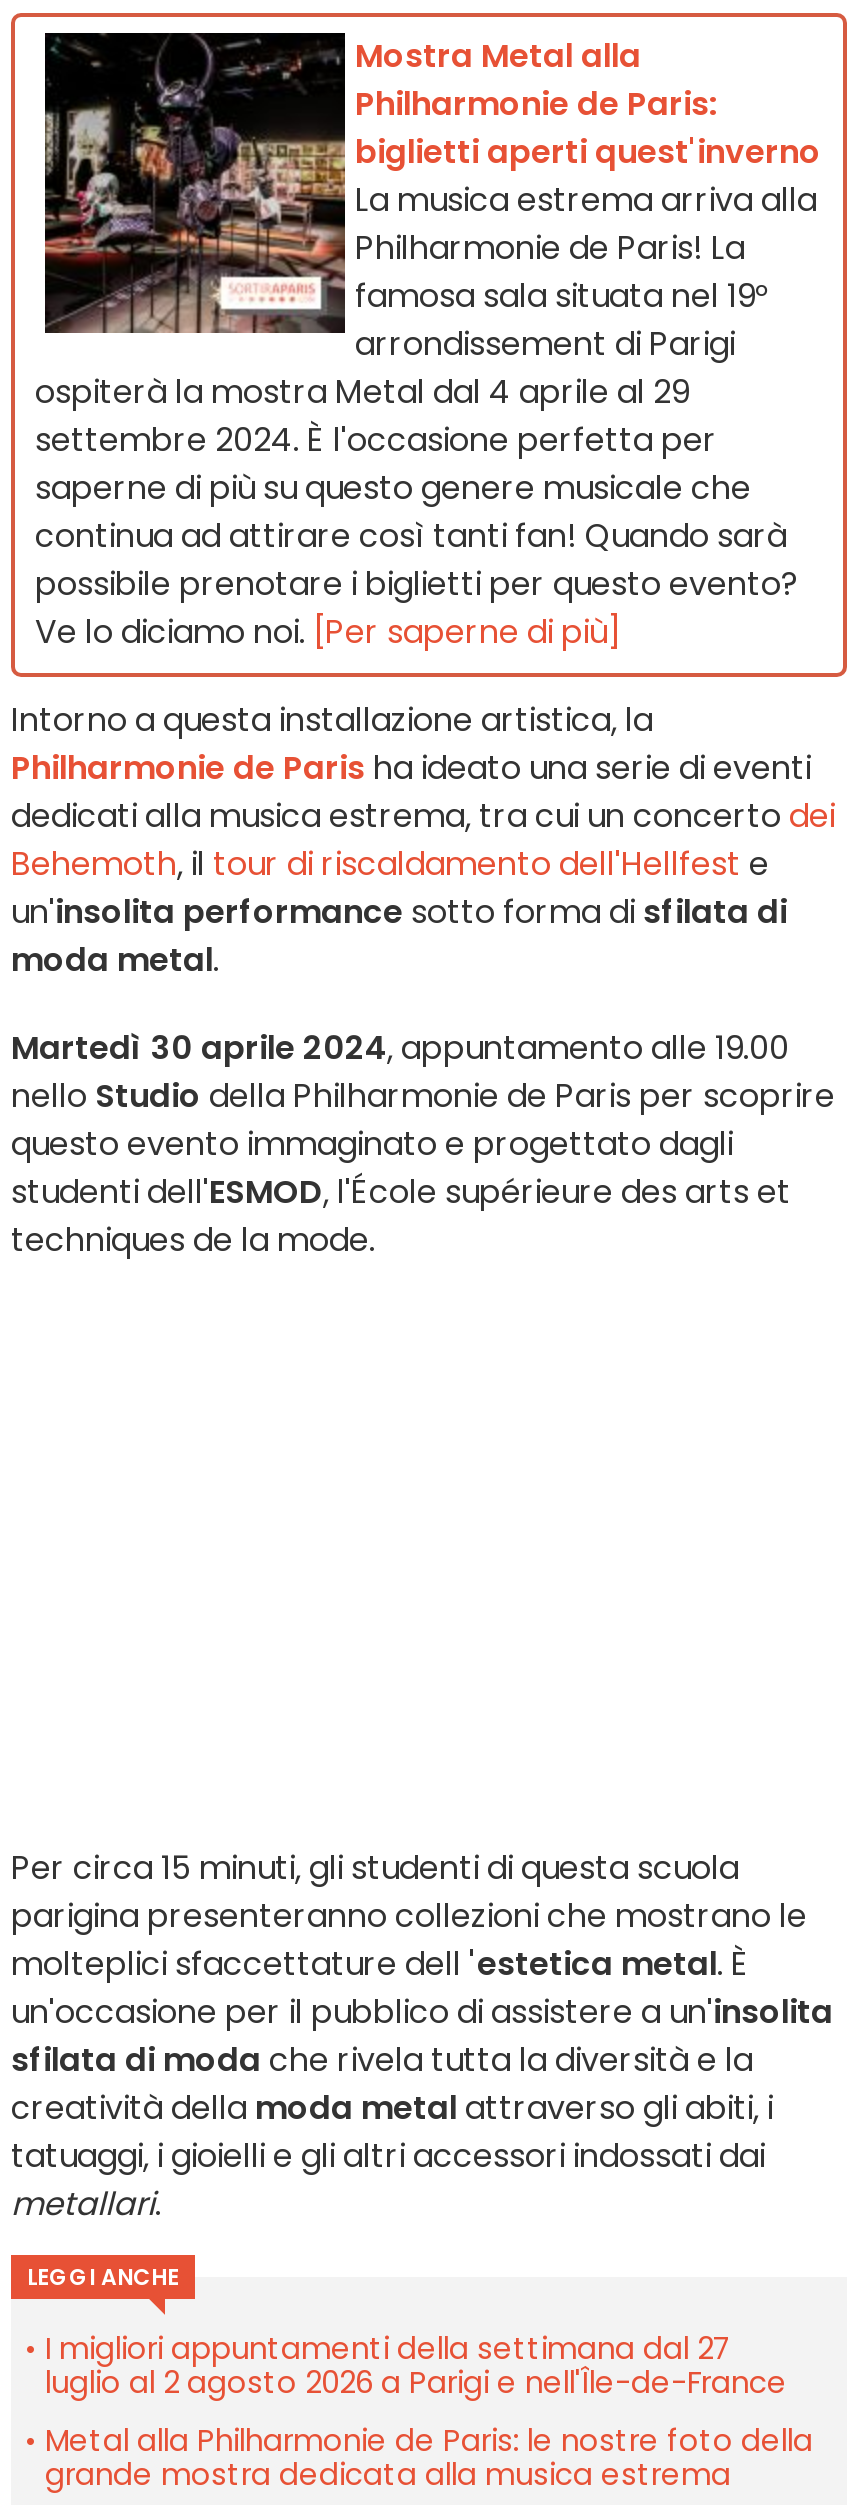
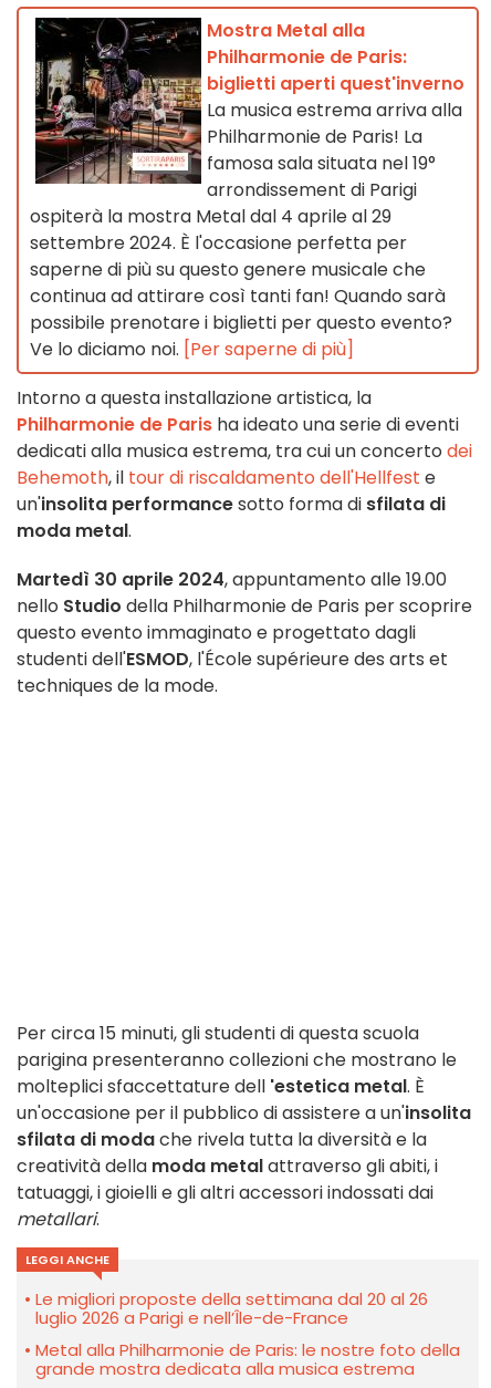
- I migliori appuntamenti della settimana dal 27
- luglio al 2 agosto 2026 a Parigi e nell'Île-de-France
+ Le migliori proposte della settimana dal 20 al 26
+ luglio 2026 a Parigi e nell’Île-de-France
